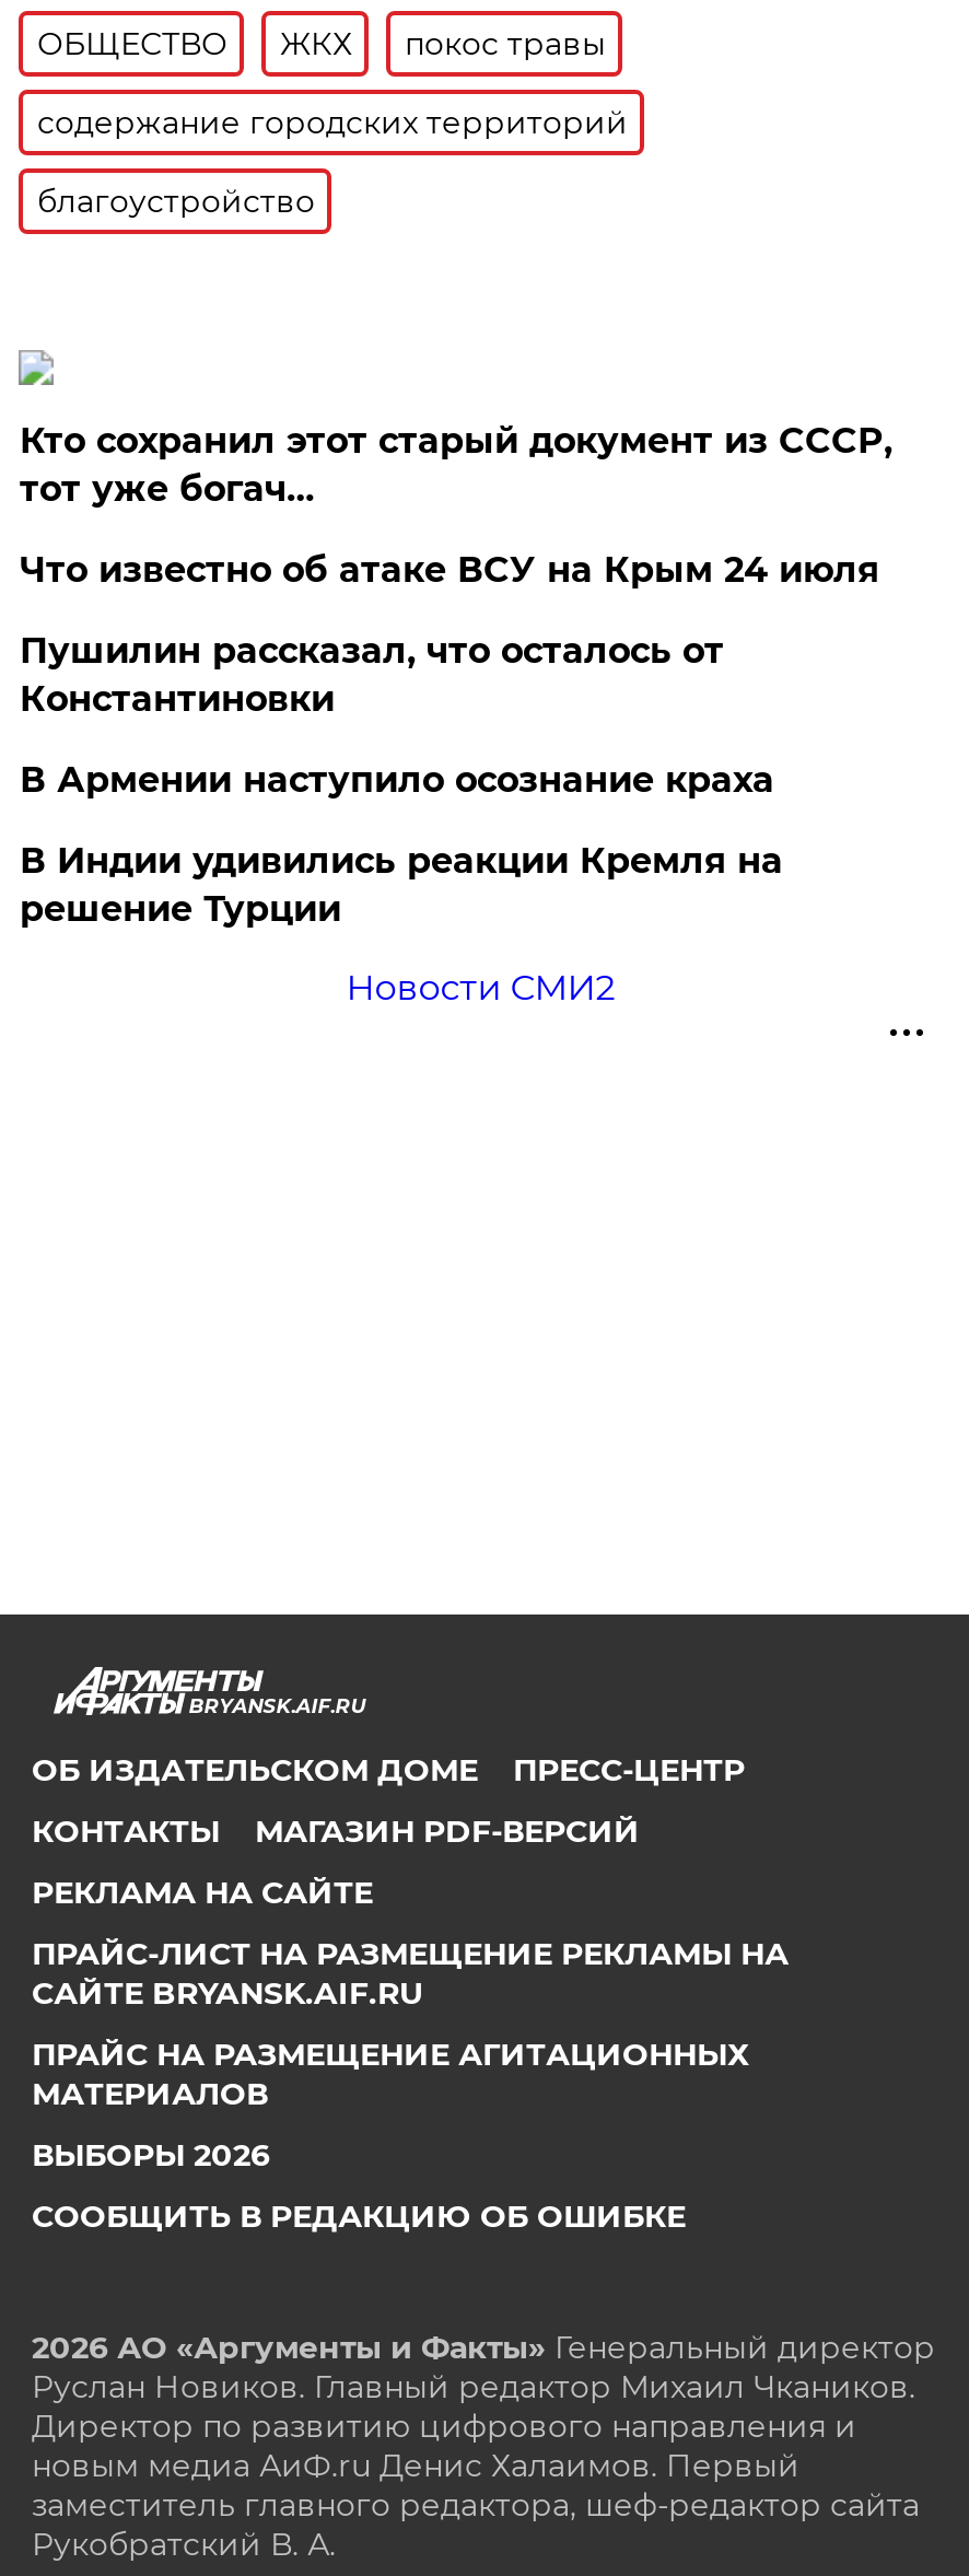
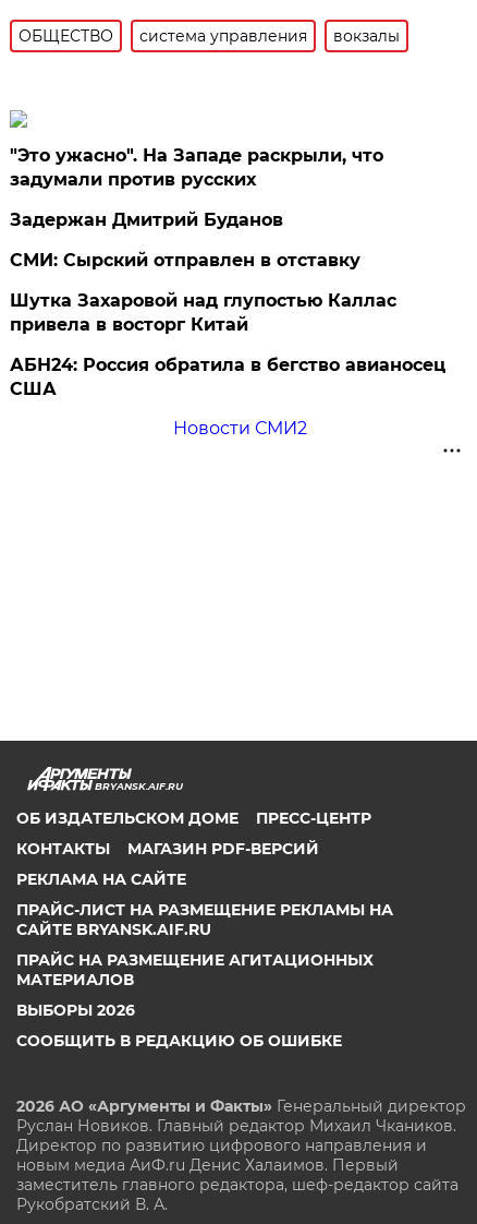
- ЖКХ
- покос травы
- содержание городских территорий
- благоустройство
+ система управления
+ вокзалы

- Кто сохранил этот старый документ из СССР,
- тот уже богач…
- Что известно об атаке ВСУ на Крым 24 июля
- Пушилин рассказал, что осталось от
- Константиновки
- В Армении наступило осознание краха
- В Индии удивились реакции Кремля на
- решение Турции
+ "Это ужасно". На Западе раскрыли, что
+ задумали против русских
+ Задержан Дмитрий Буданов
+ СМИ: Сырский отправлен в отставку
+ Шутка Захаровой над глупостью Каллас
+ привела в восторг Китай
+ АБН24: Россия обратила в бегство авианосец
+ США
